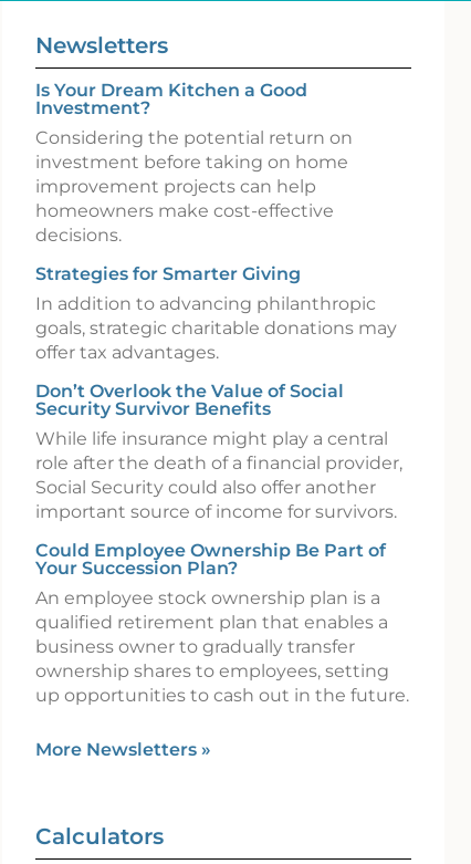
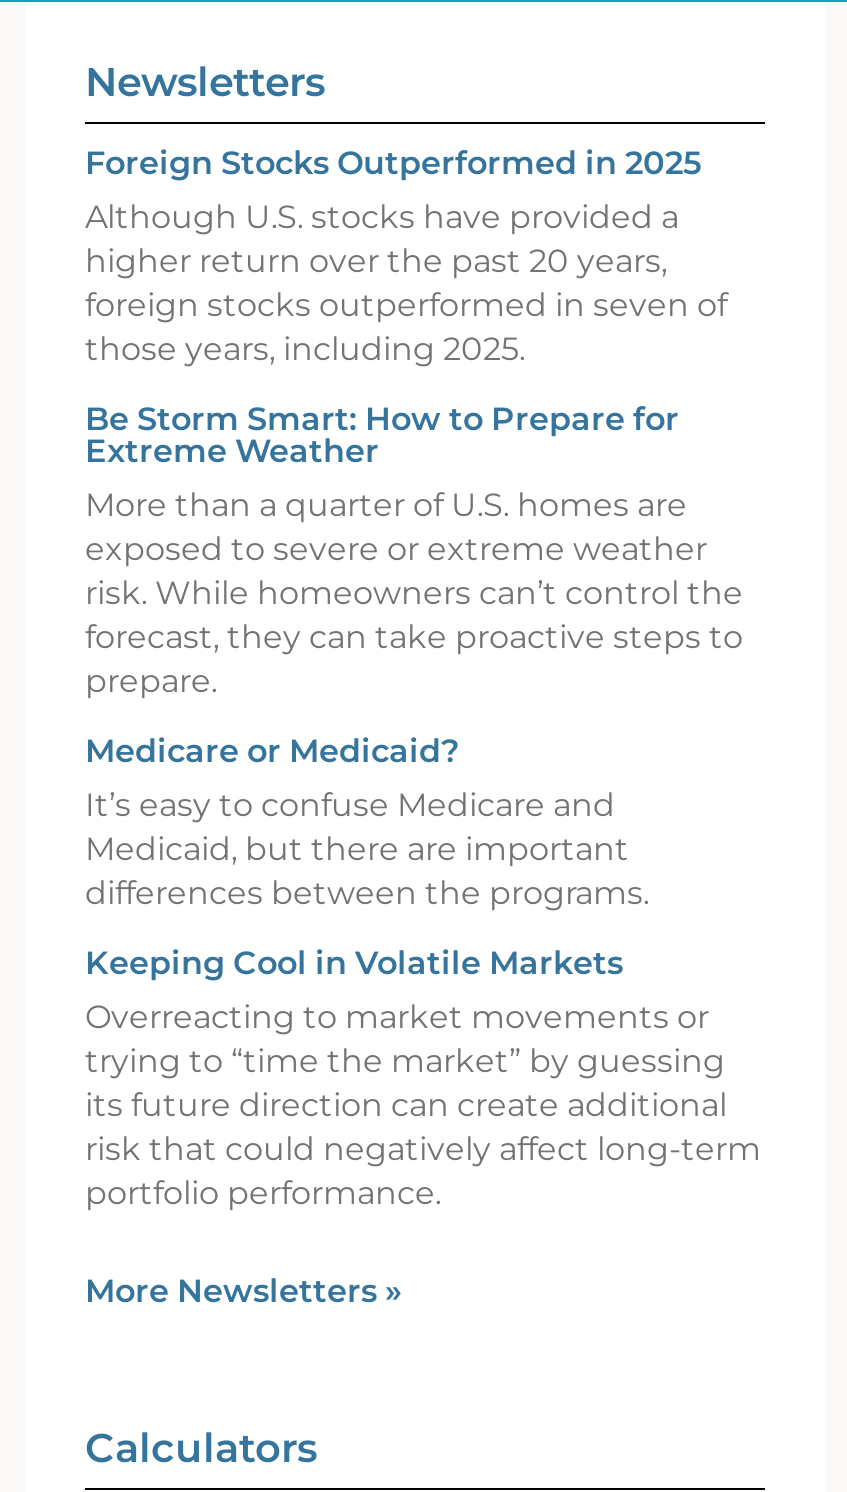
- Is Your Dream Kitchen a Good
- Investment?
- Considering the potential return on
- investment before taking on home
- improvement projects can help
- homeowners make cost-effective
- decisions.
+ Foreign Stocks Outperformed in 2025
+ Although U.S. stocks have provided a
+ higher return over the past 20 years,
+ foreign stocks outperformed in seven of
+ those years, including 2025.

- Strategies for Smarter Giving
- In addition to advancing philanthropic
- goals, strategic charitable donations may
- offer tax advantages.
+ Be Storm Smart: How to Prepare for
+ Extreme Weather
+ More than a quarter of U.S. homes are
+ exposed to severe or extreme weather
+ risk. While homeowners can’t control the
+ forecast, they can take proactive steps to
+ prepare.

- Don’t Overlook the Value of Social
- Security Survivor Benefits
- While life insurance might play a central
- role after the death of a financial provider,
- Social Security could also offer another
- important source of income for survivors.
+ Medicare or Medicaid?
+ It’s easy to confuse Medicare and
+ Medicaid, but there are important
+ differences between the programs.

- Could Employee Ownership Be Part of
- Your Succession Plan?
- An employee stock ownership plan is a
- qualified retirement plan that enables a
- business owner to gradually transfer
- ownership shares to employees, setting
- up opportunities to cash out in the future.
+ Keeping Cool in Volatile Markets
+ Overreacting to market movements or
+ trying to “time the market” by guessing
+ its future direction can create additional
+ risk that could negatively affect long-term
+ portfolio performance.
